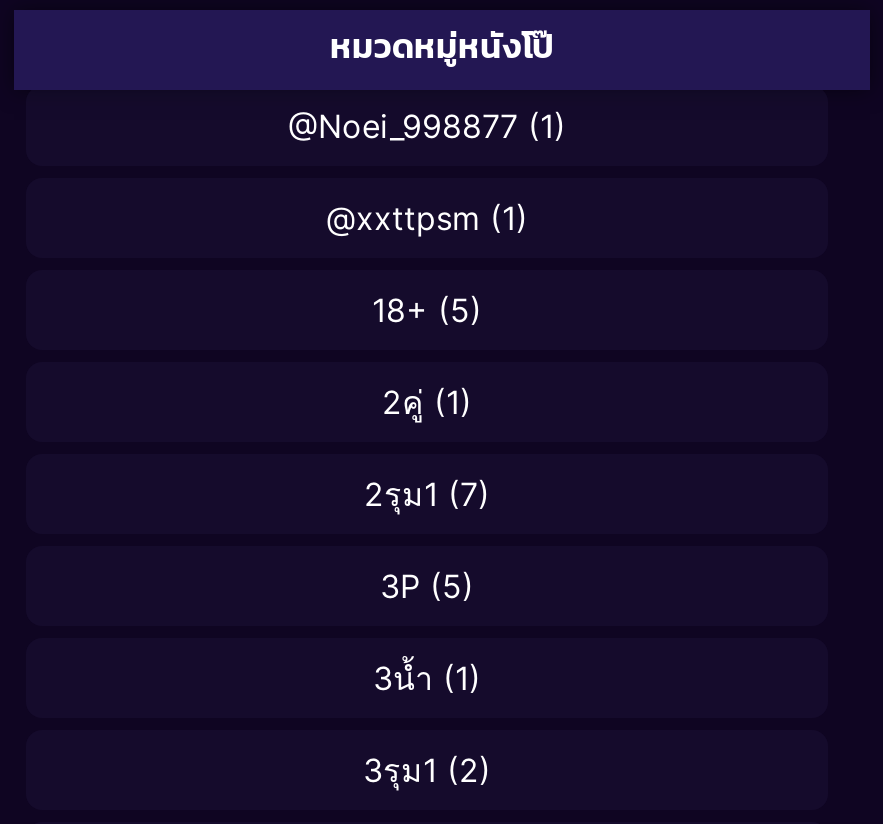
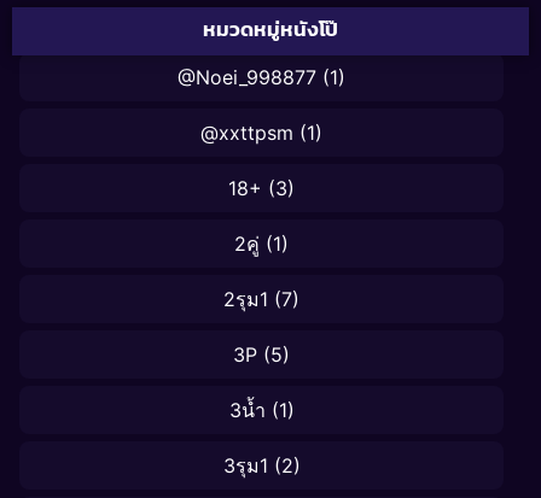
- 18+ (5)
+ 18+ (3)
